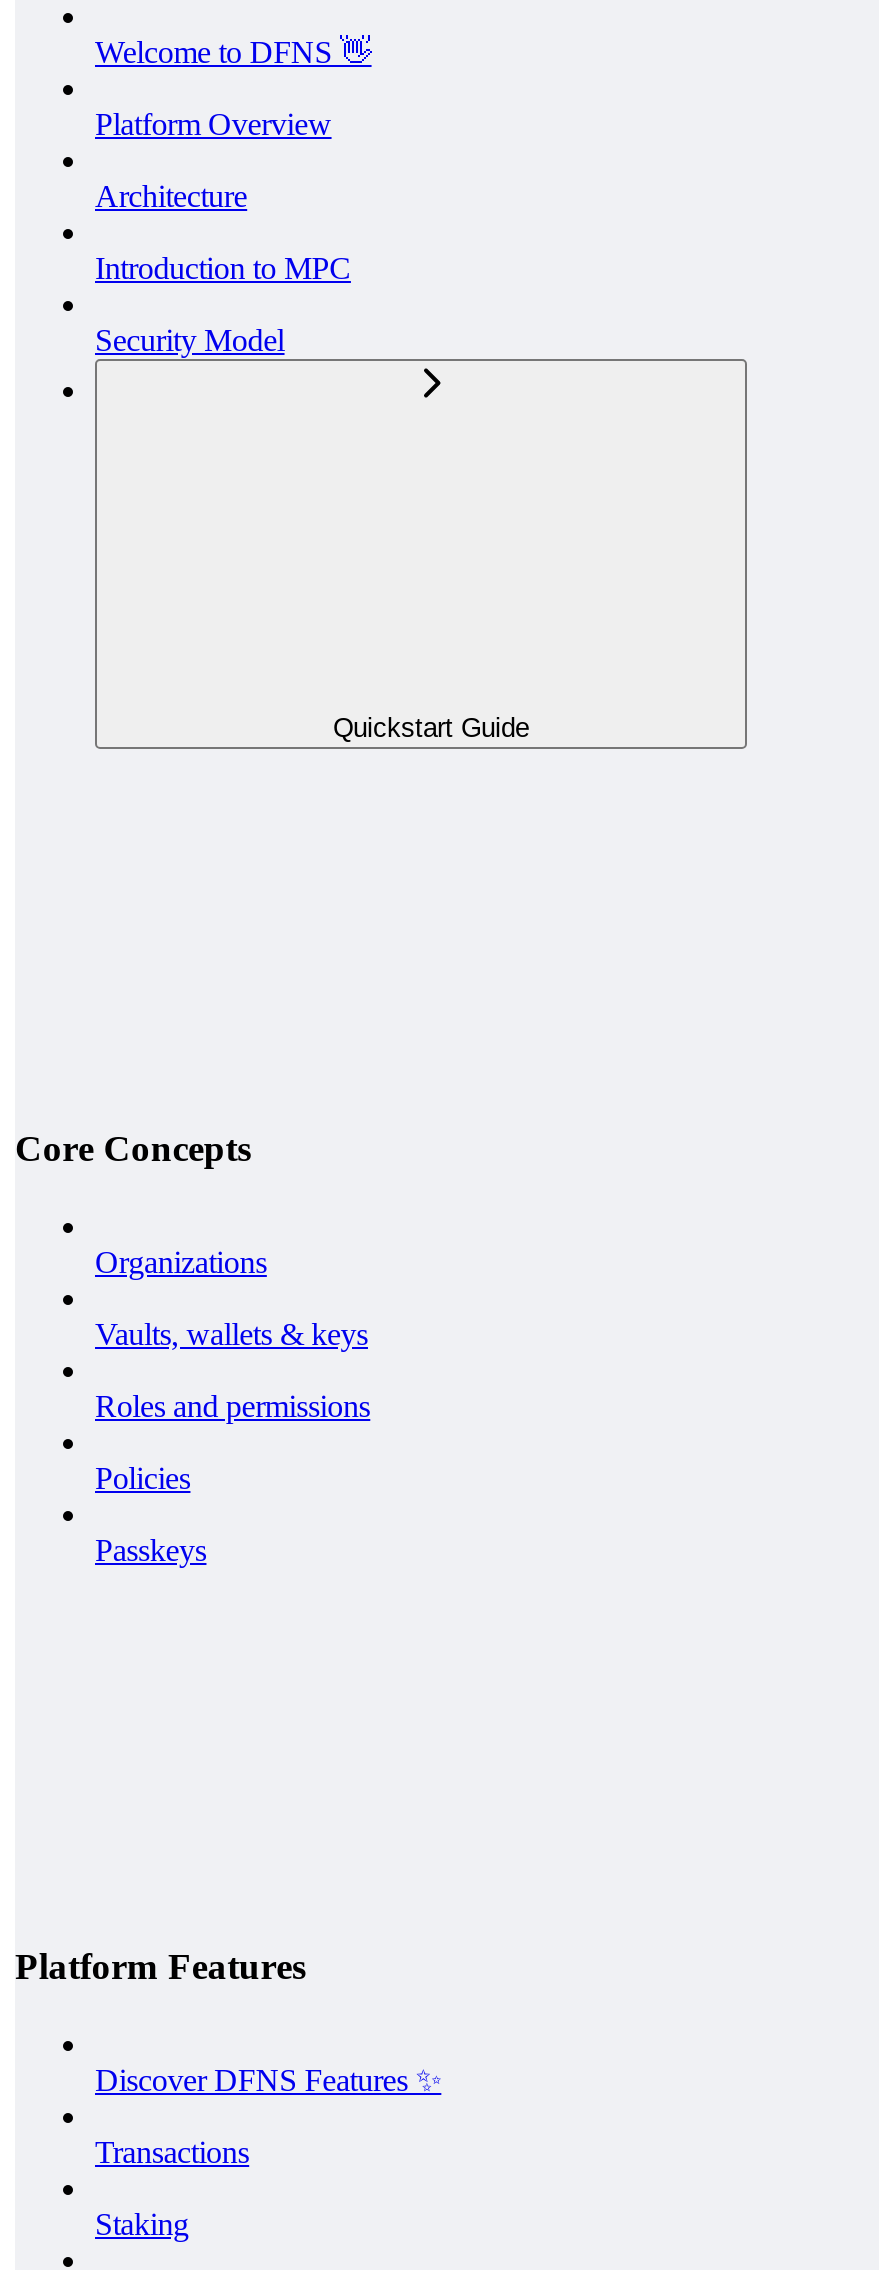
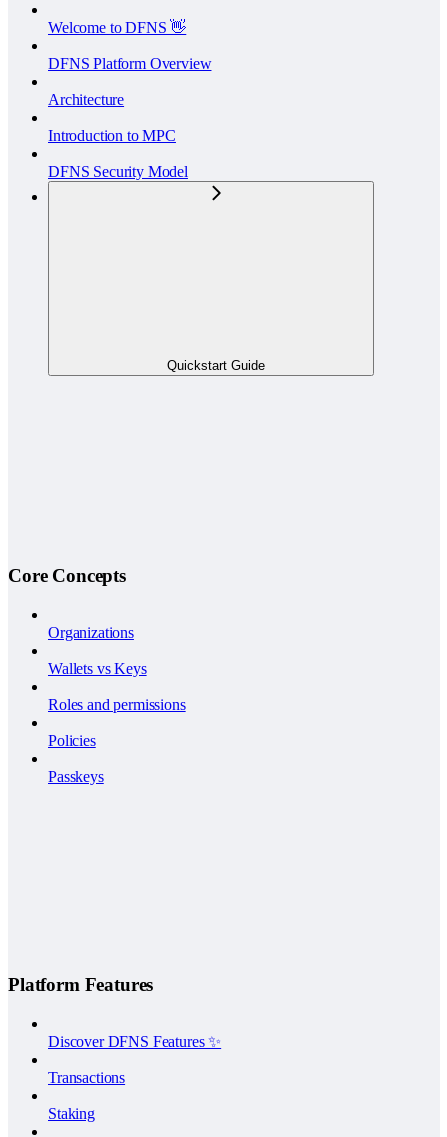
- Platform Overview
+ DFNS Platform Overview

- Security Model
+ DFNS Security Model

- Vaults, wallets & keys
+ Wallets vs Keys
